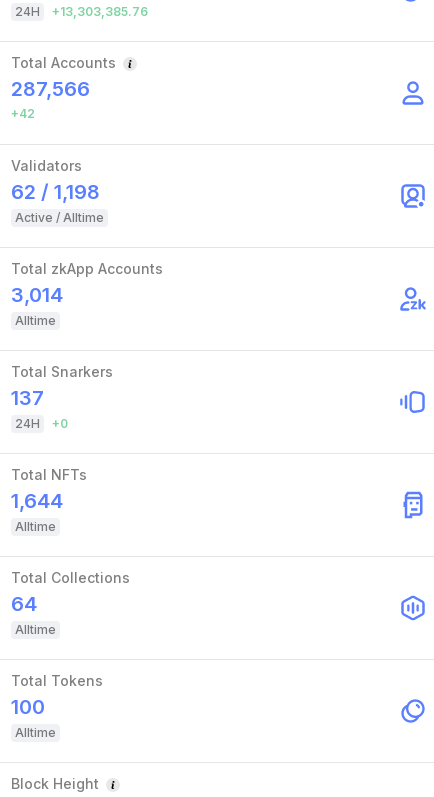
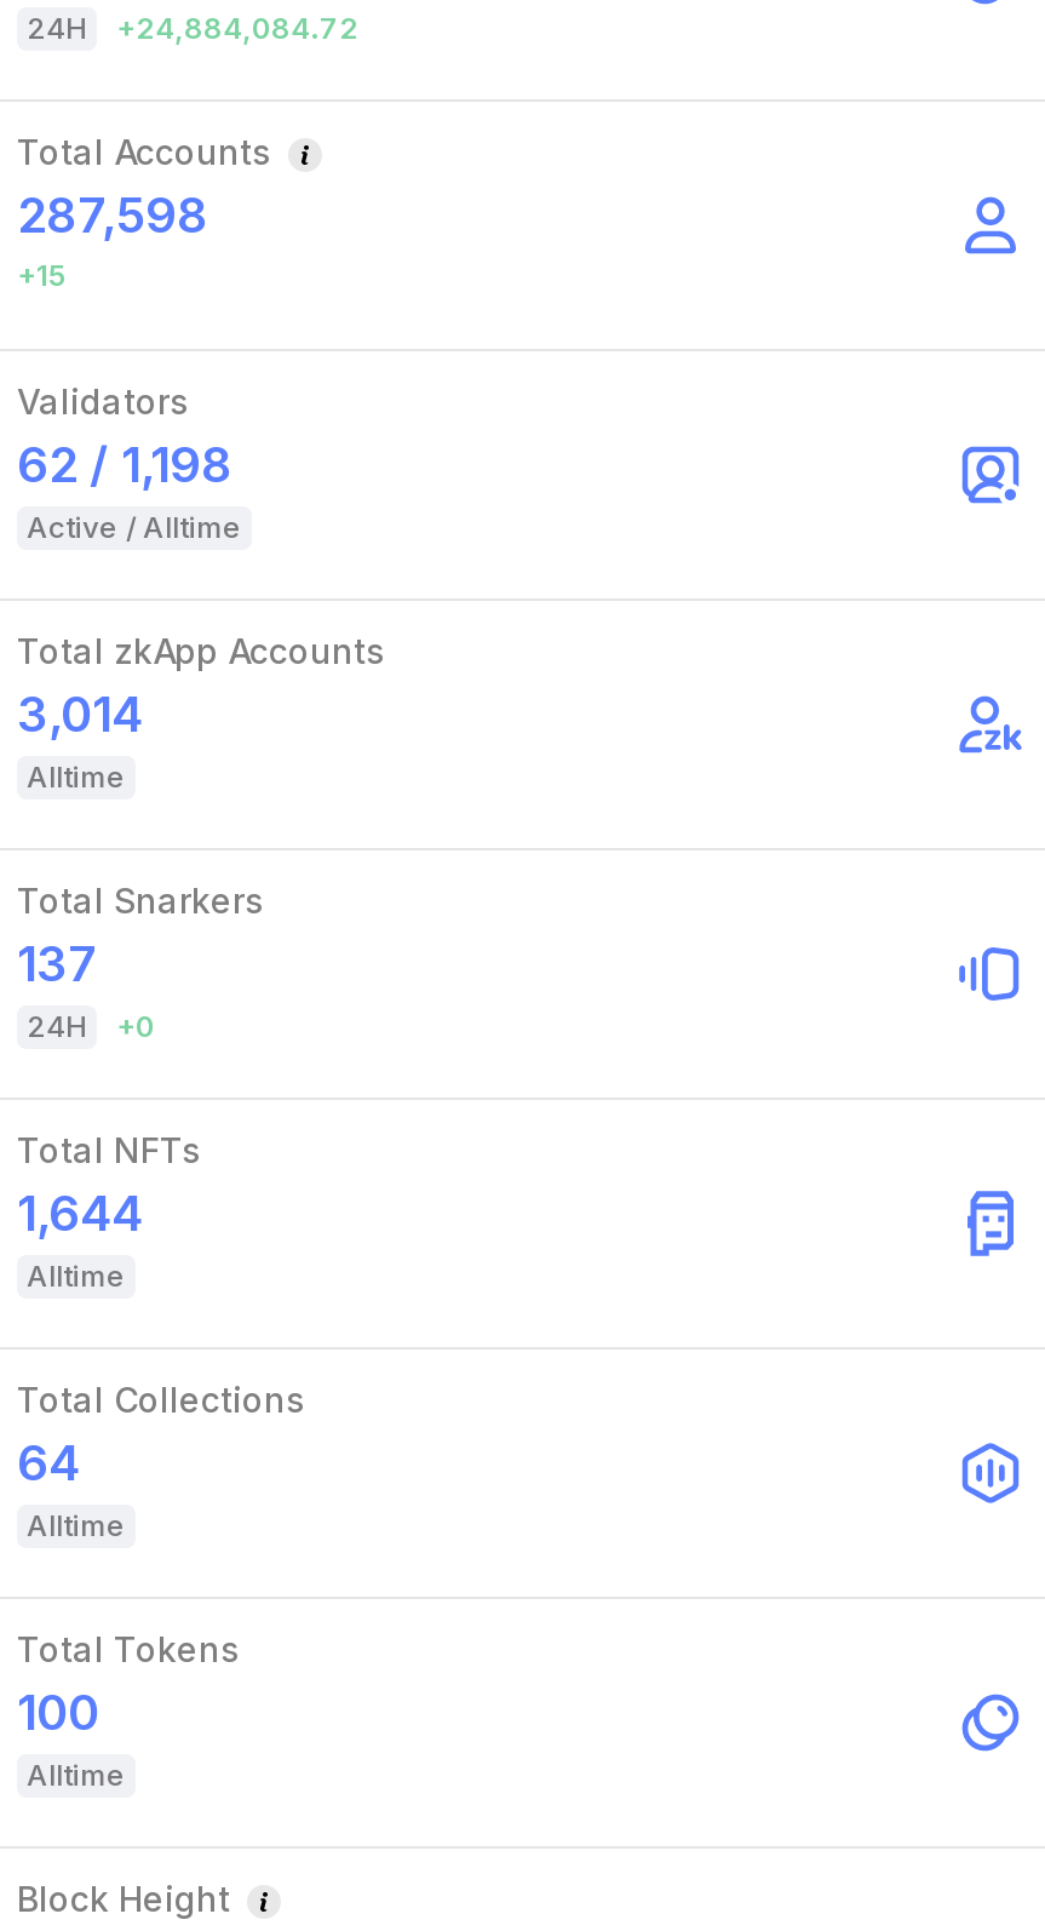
- 24H +13,303,385.76
+ 24H +24,884,084.72

- 287,566
+ 287,598

- +42
+ +15
